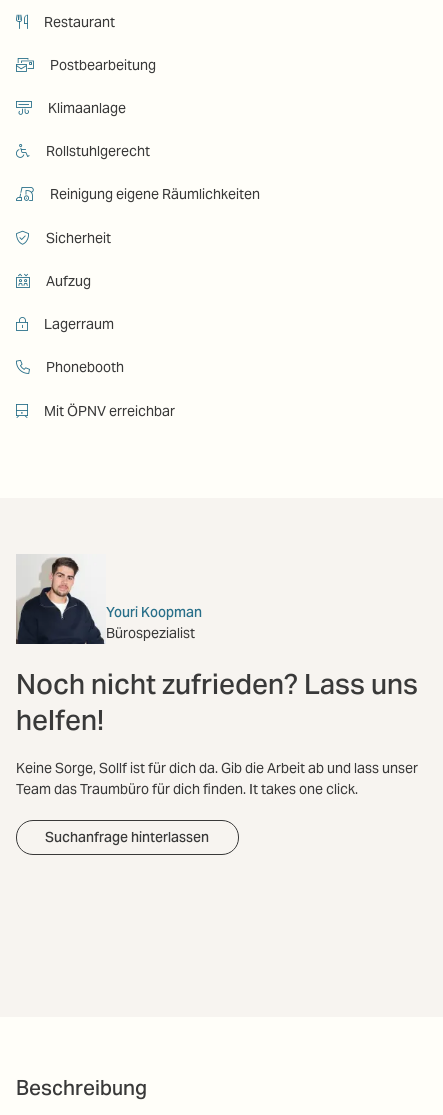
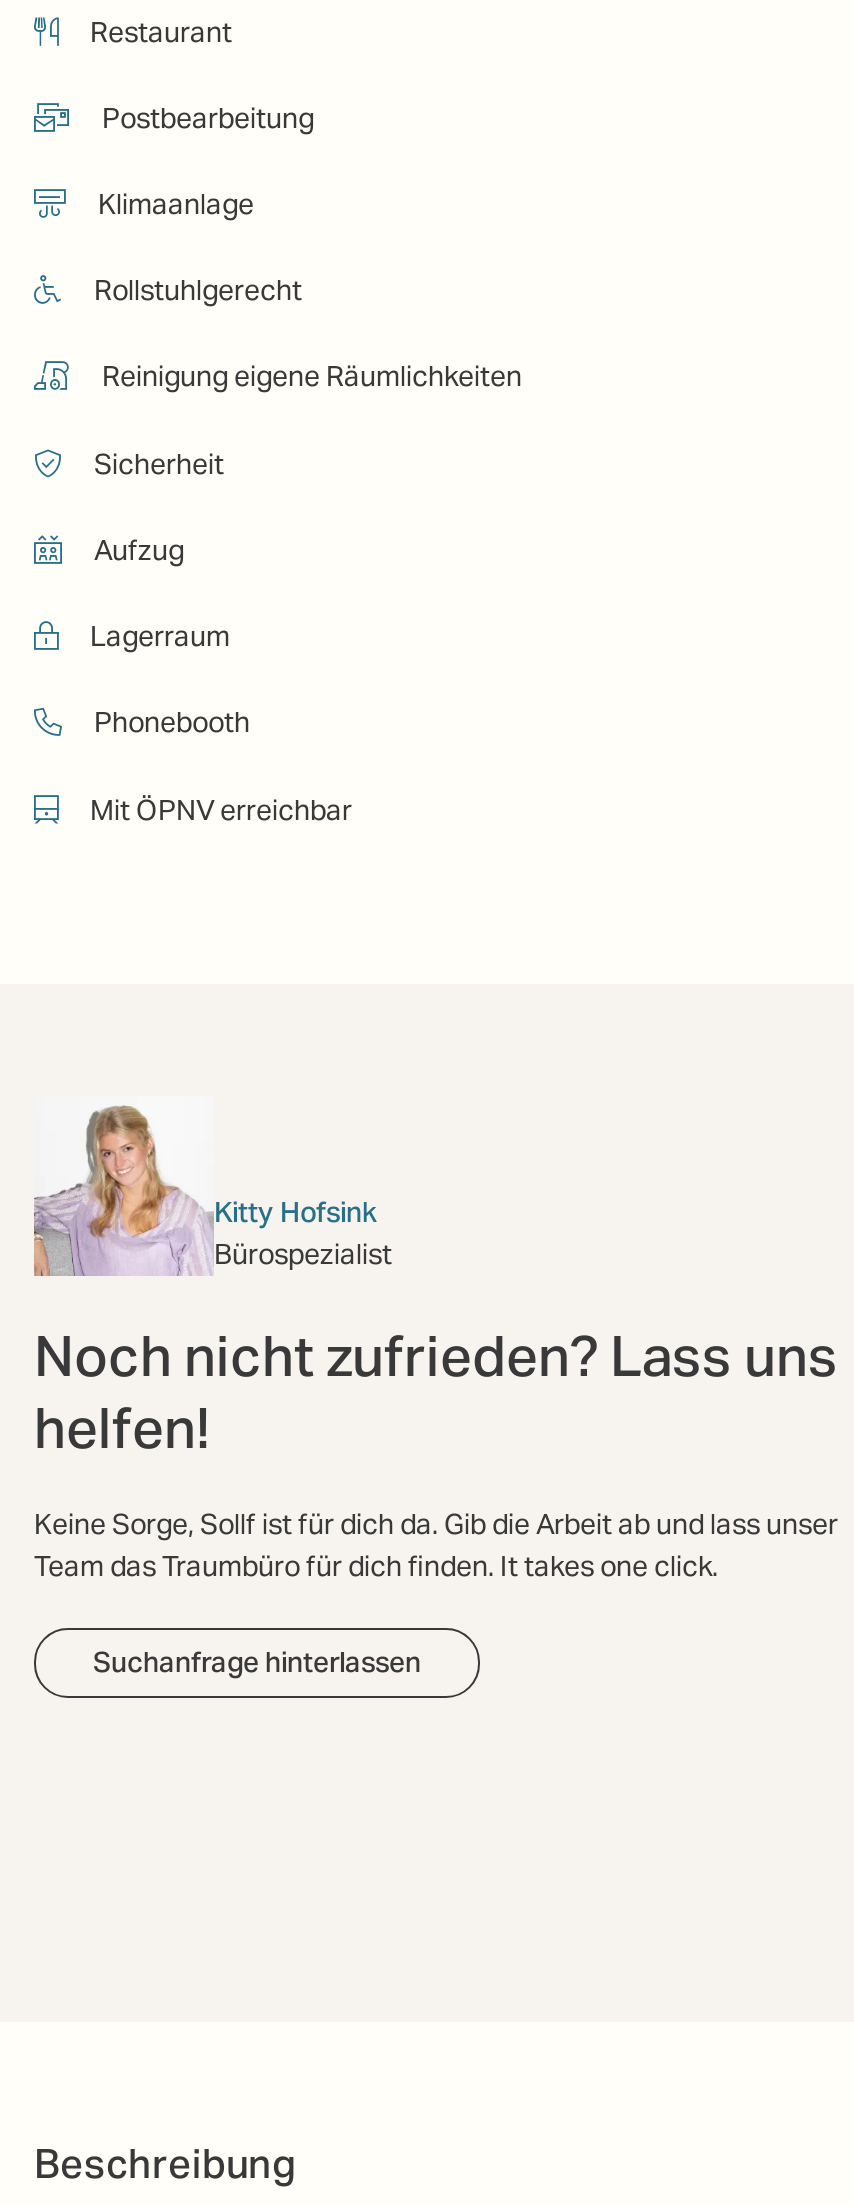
- [image]
- Youri Koopman
+ [image]
+ Kitty Hofsink
